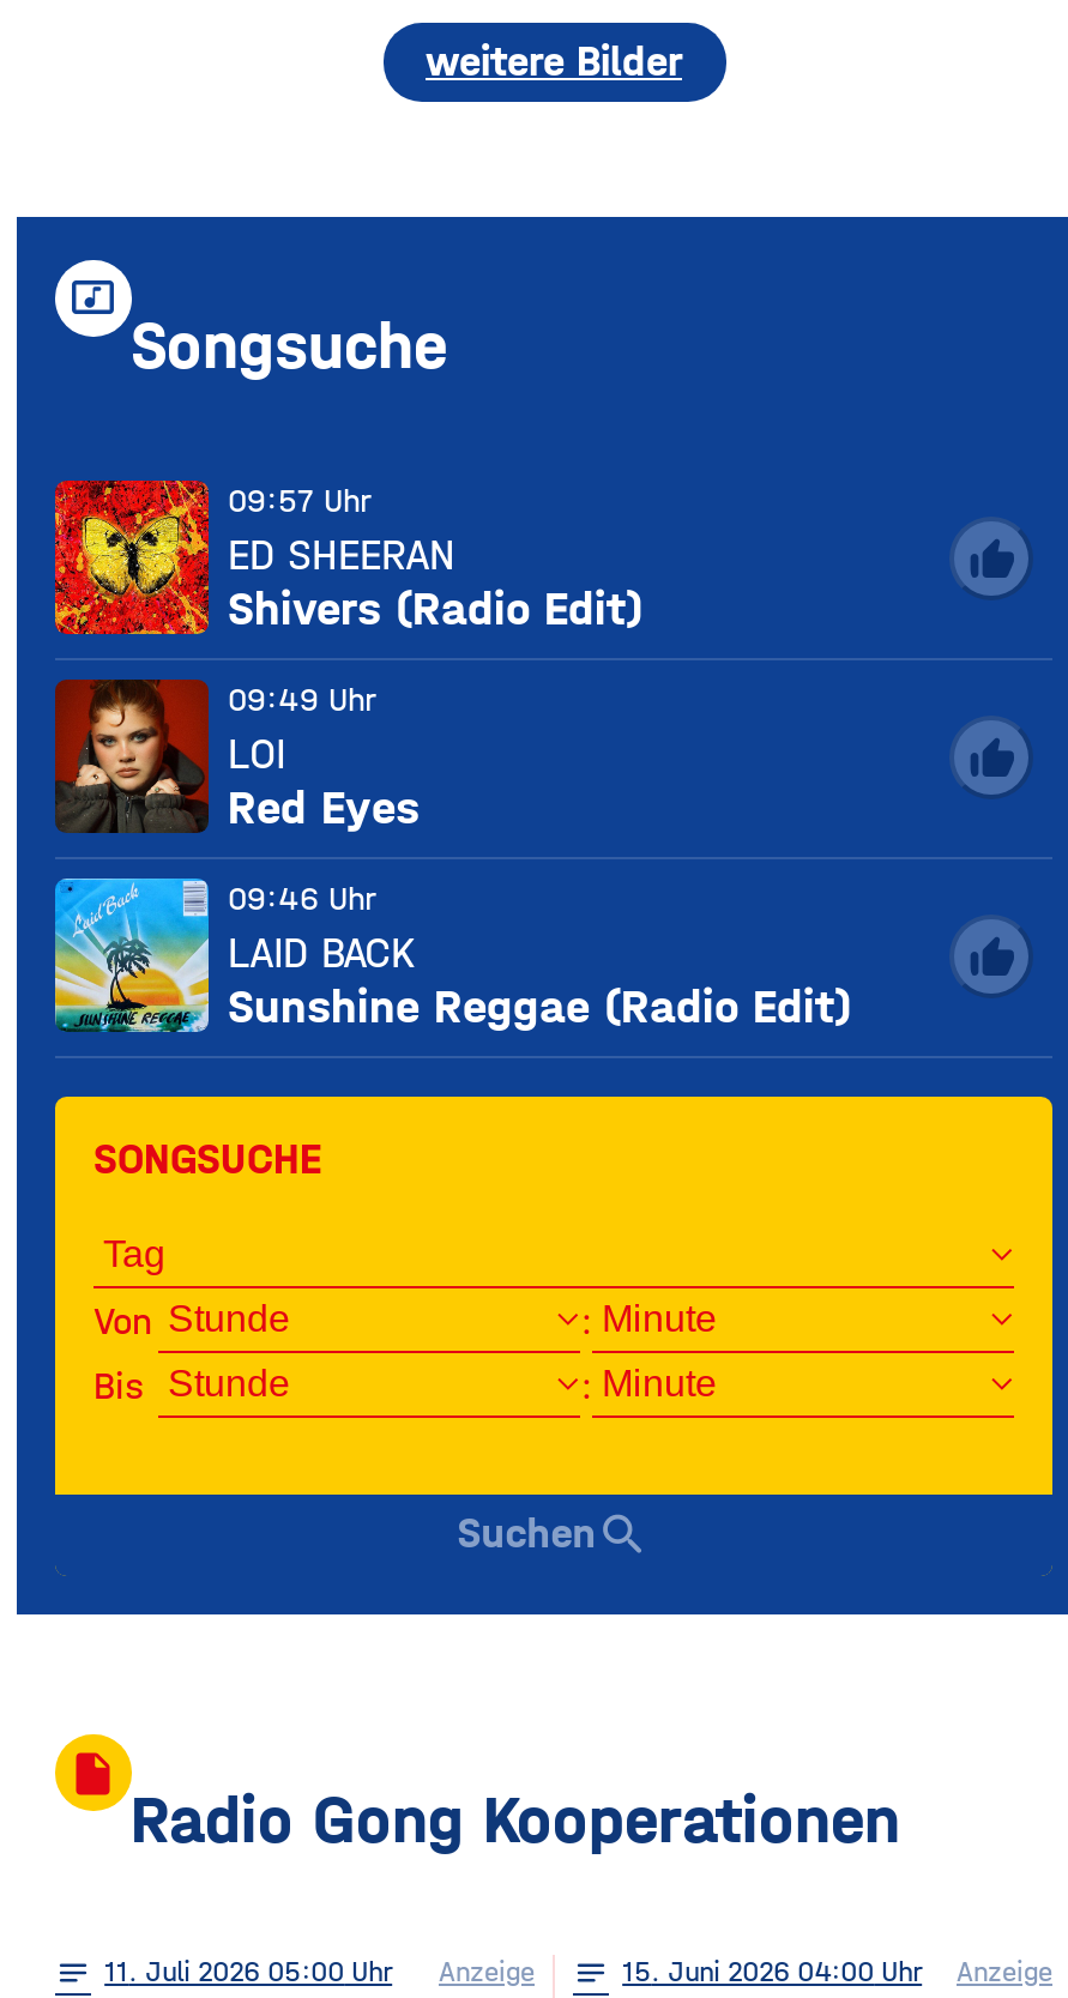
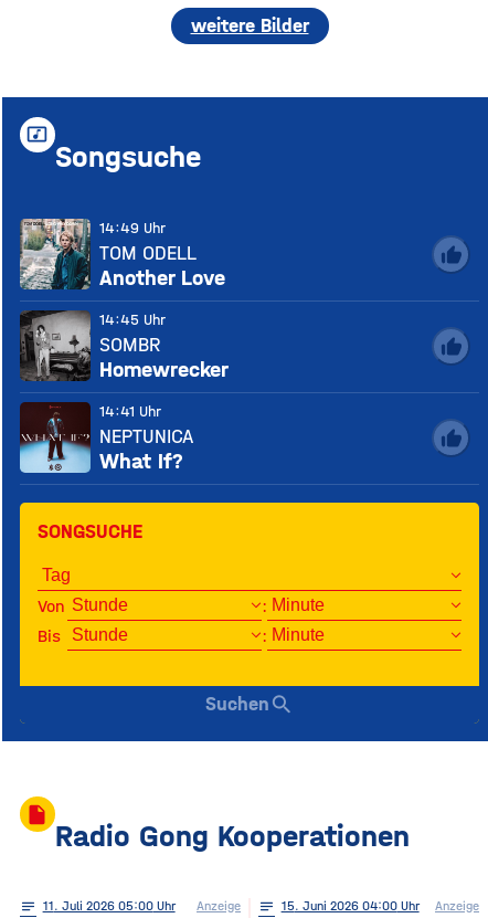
- [image]
- 09:57 Uhr
- ED SHEERAN
- Shivers (Radio Edit)
+ [image]
+ 14:49 Uhr
+ TOM ODELL
+ Another Love

- [image]
- 09:49 Uhr
- LOI
- Red Eyes
+ [image]
+ 14:45 Uhr
+ SOMBR
+ Homewrecker

- [image]
- 09:46 Uhr
- LAID BACK
- Sunshine Reggae (Radio Edit)
+ [image]
+ 14:41 Uhr
+ NEPTUNICA
+ What If?
